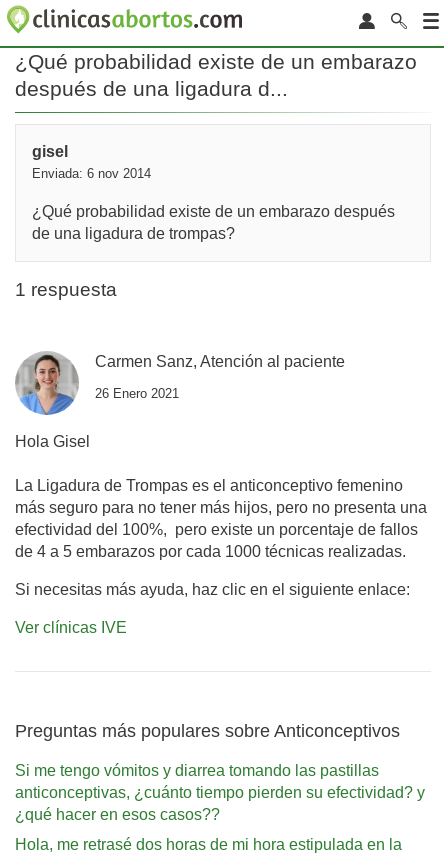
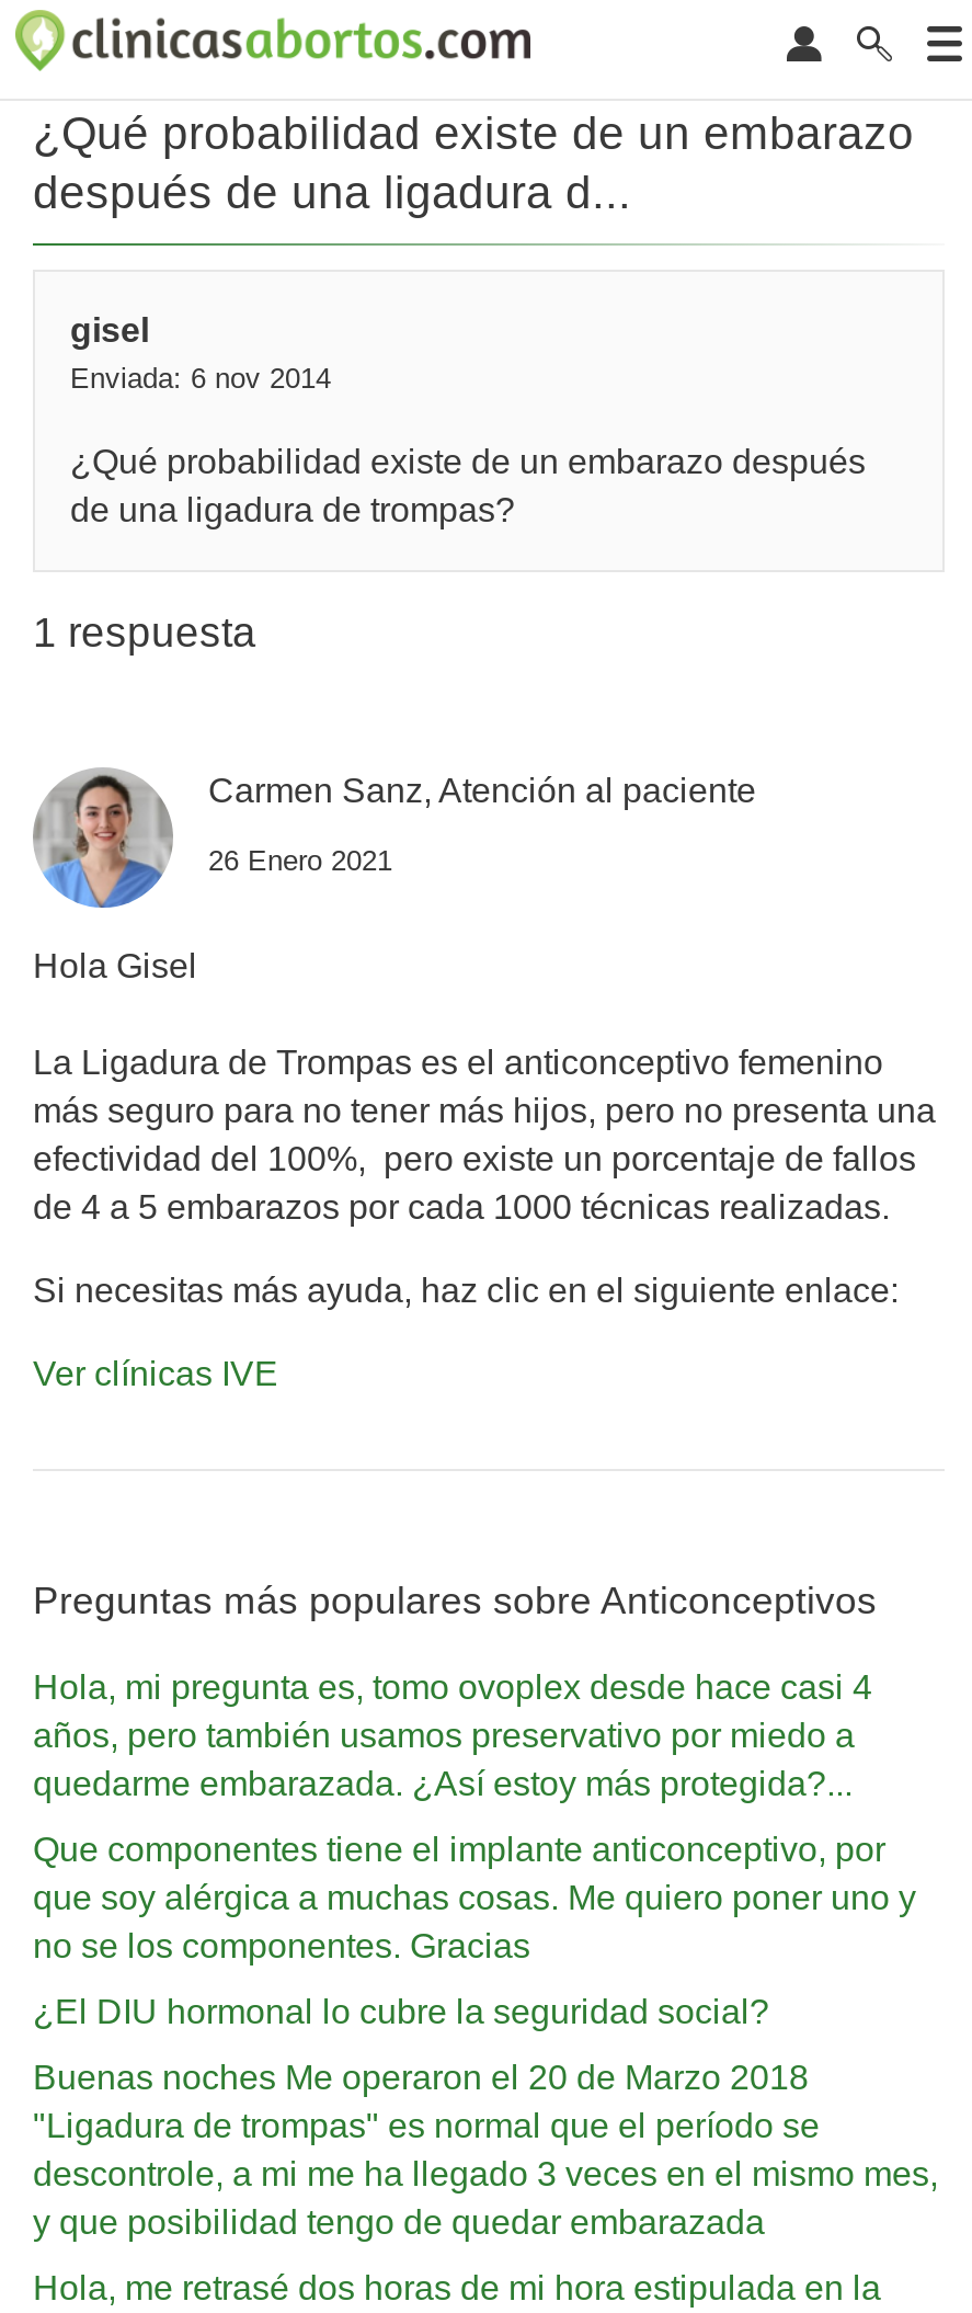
- Si me tengo vómitos y diarrea tomando las pastillas
- anticonceptivas, ¿cuánto tiempo pierden su efectividad? y
- ¿qué hacer en esos casos??
+ Hola, mi pregunta es, tomo ovoplex desde hace casi 4
+ años, pero también usamos preservativo por miedo a
+ quedarme embarazada. ¿Así estoy más protegida?...
+ Que componentes tiene el implante anticonceptivo, por
+ que soy alérgica a muchas cosas. Me quiero poner uno y
+ no se los componentes. Gracias
+ ¿El DIU hormonal lo cubre la seguridad social?
+ Buenas noches Me operaron el 20 de Marzo 2018
+ "Ligadura de trompas" es normal que el período se
+ descontrole, a mi me ha llegado 3 veces en el mismo mes,
+ y que posibilidad tengo de quedar embarazada
